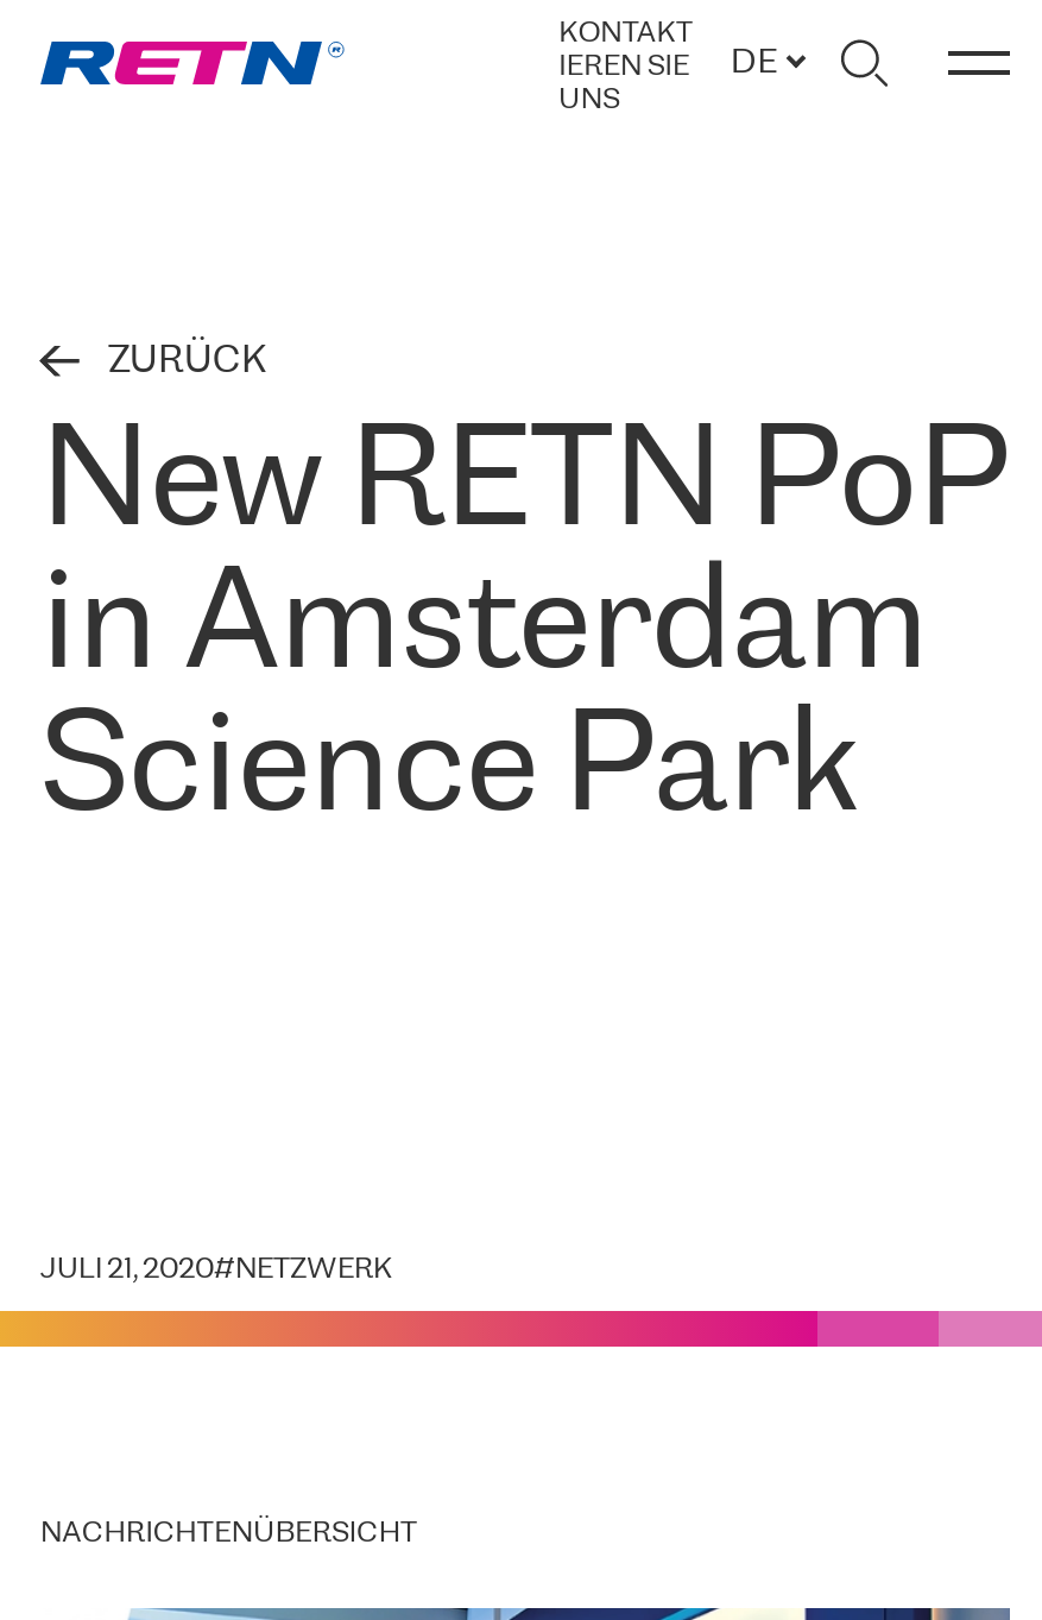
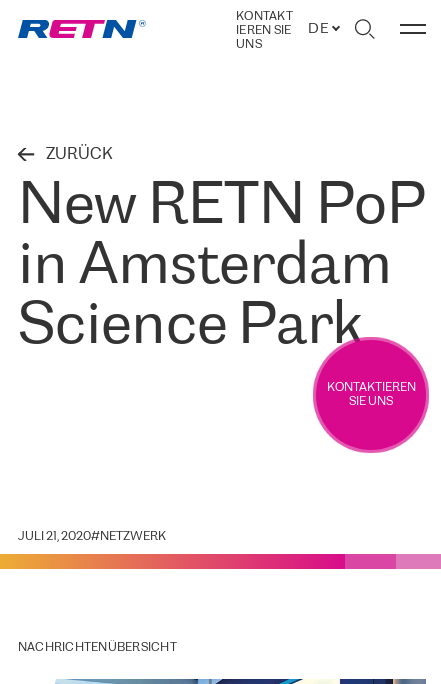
+ [image]

+ [image]
+ KONTAKTIEREN
+ SIE UNS
